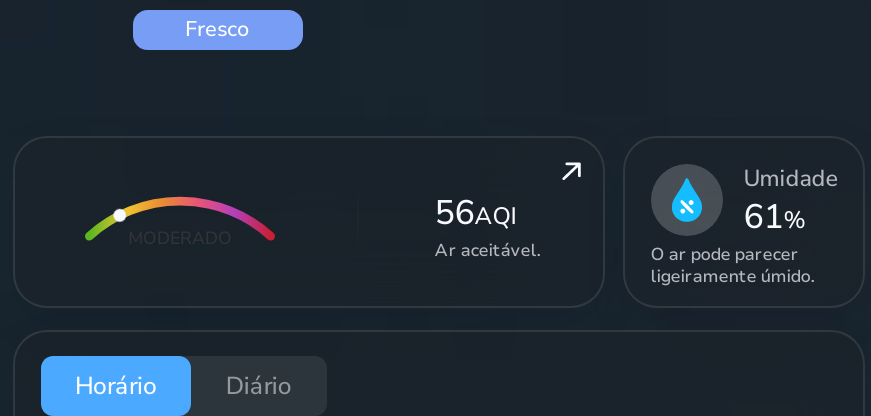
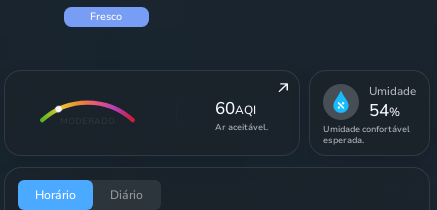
- 56AQI
+ 60AQI

- 61%
- O ar pode parecer
- ligeiramente úmido.
+ 54%
+ Umidade confortável
+ esperada.
